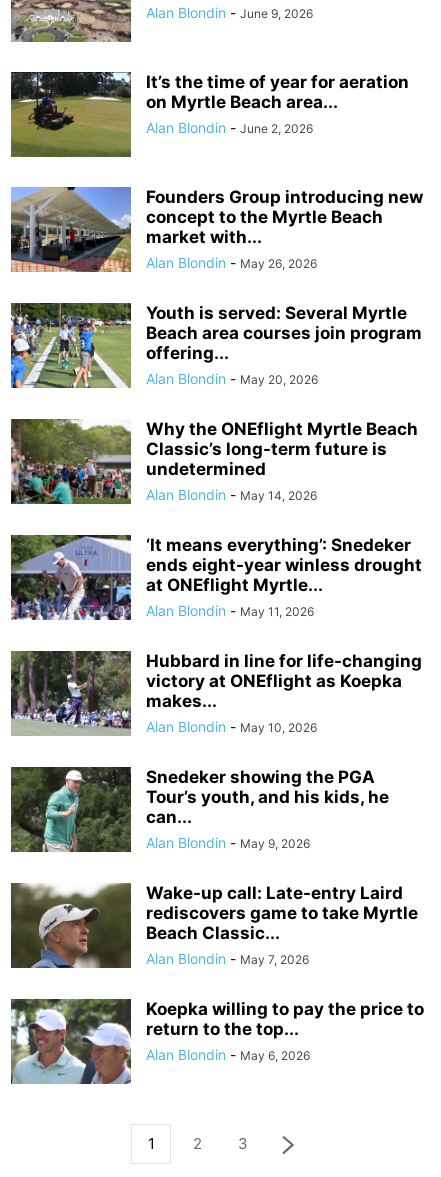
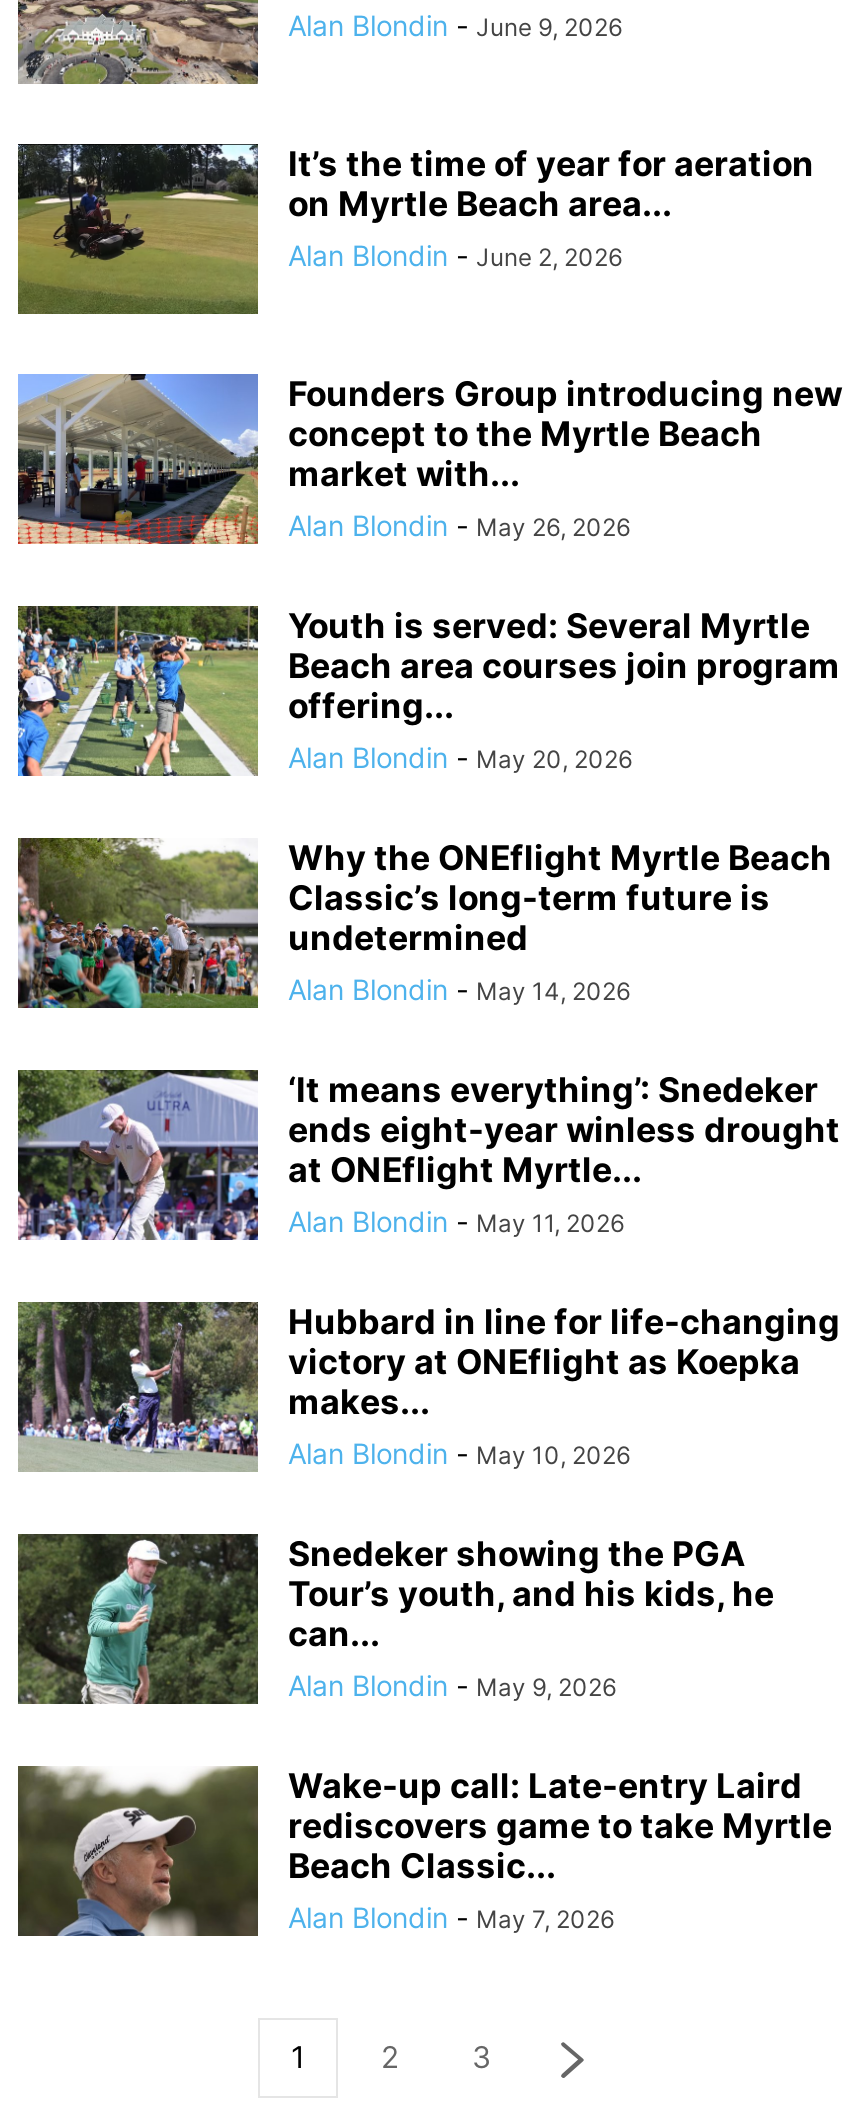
- [image]
- Koepka willing to pay the price to
- return to the top...
- Alan Blondin - May 6, 2026
